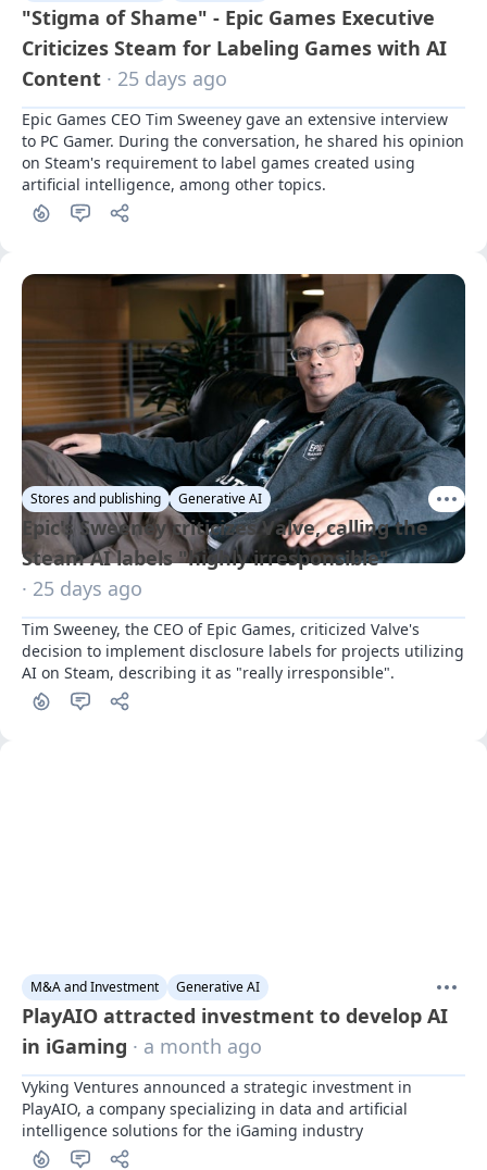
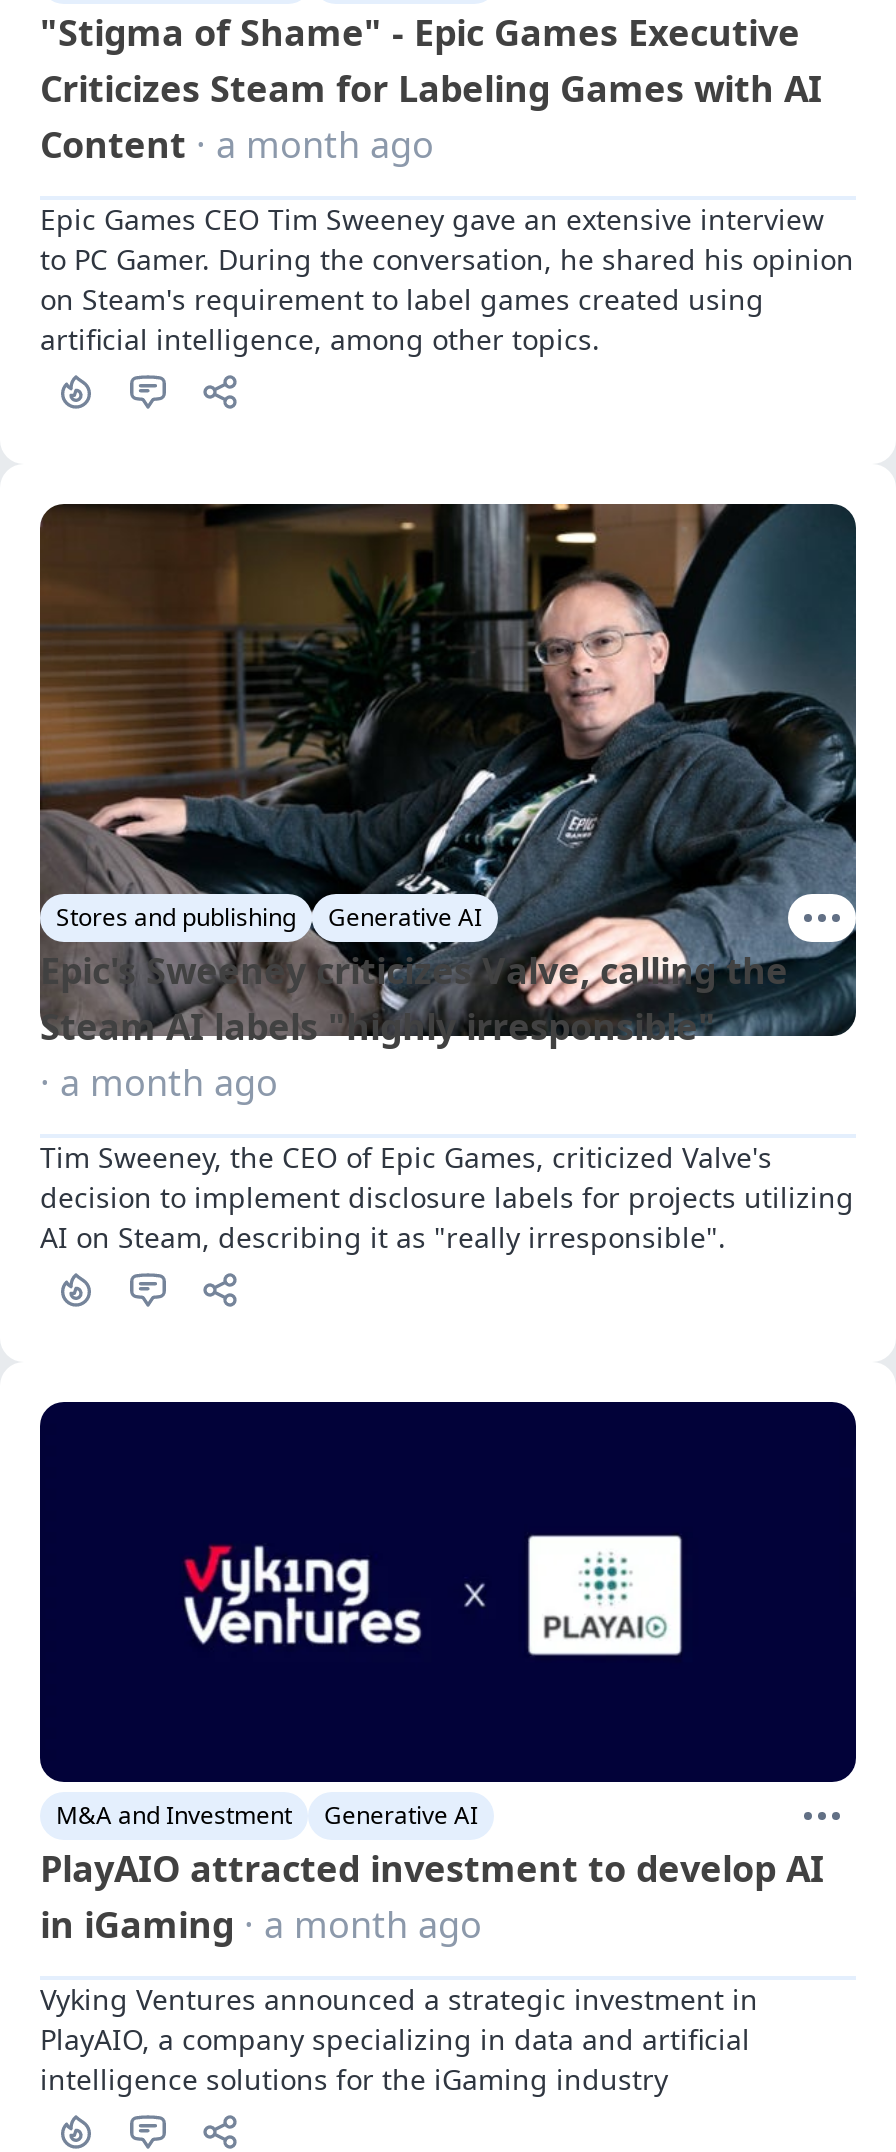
- Content · 25 days ago
+ Content · a month ago

- · 25 days ago
+ · a month ago

+ [image]
